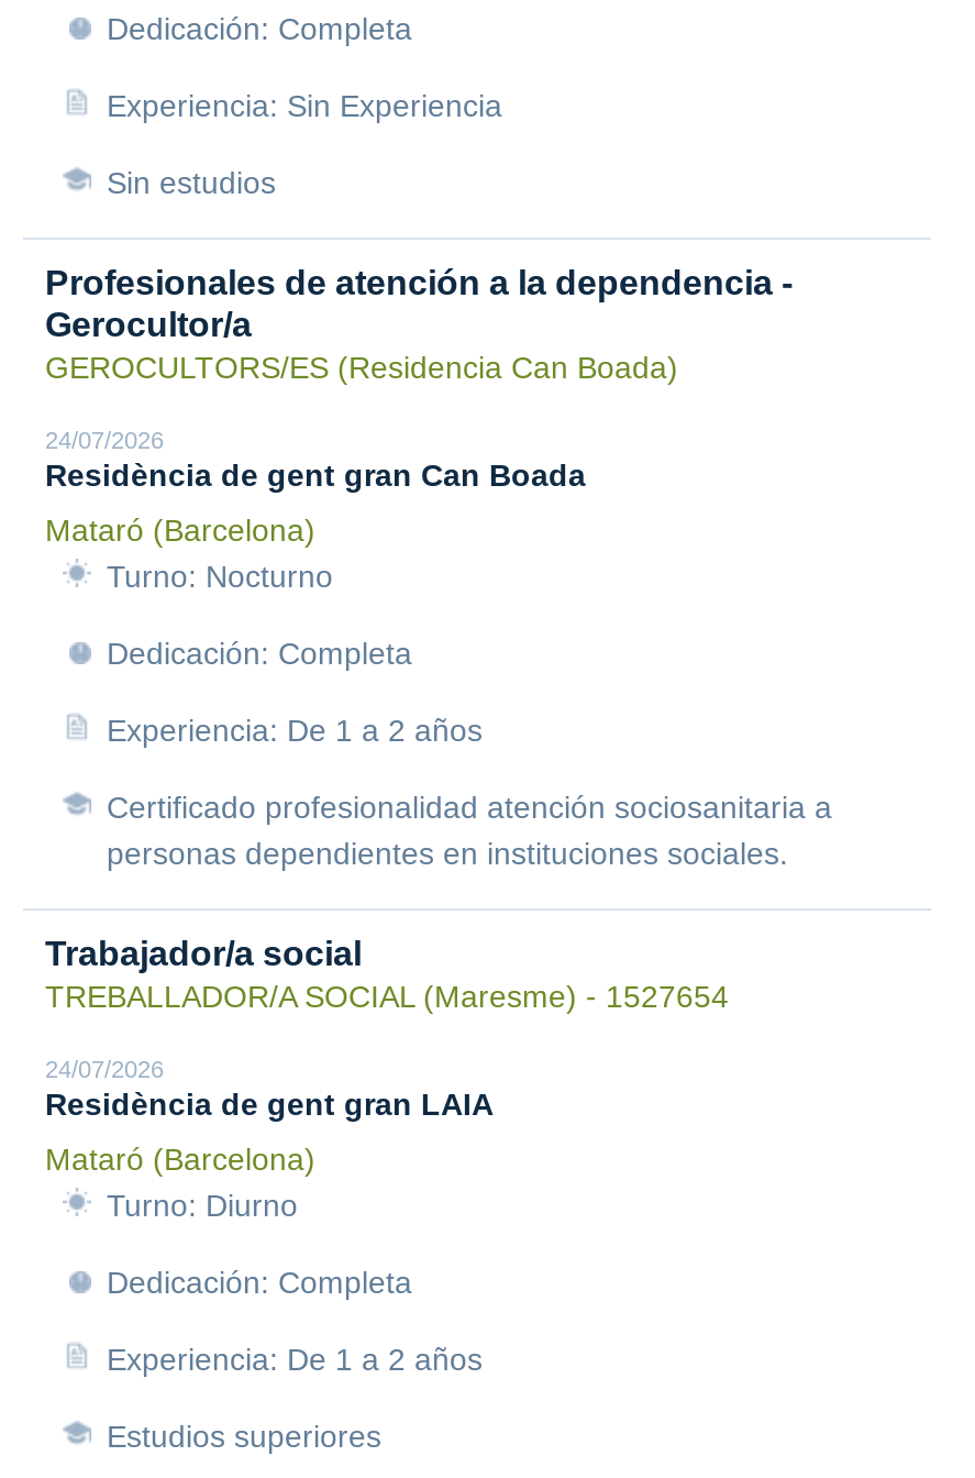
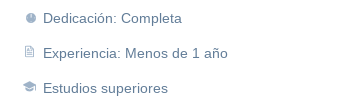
- Experiencia: Sin Experiencia
- Sin estudios
- Profesionales de atención a la dependencia -
- Gerocultor/a
- GEROCULTORS/ES (Residencia Can Boada)
- 24/07/2026
- Residència de gent gran Can Boada
- Mataró (Barcelona)
- Turno: Nocturno
- Dedicación: Completa
- Experiencia: De 1 a 2 años
- Certificado profesionalidad atención sociosanitaria a
- personas dependientes en instituciones sociales.
- Trabajador/a social
- TREBALLADOR/A SOCIAL (Maresme) - 1527654
- 24/07/2026
- Residència de gent gran LAIA
- Mataró (Barcelona)
- Turno: Diurno
- Dedicación: Completa
- Experiencia: De 1 a 2 años
+ Experiencia: Menos de 1 año
